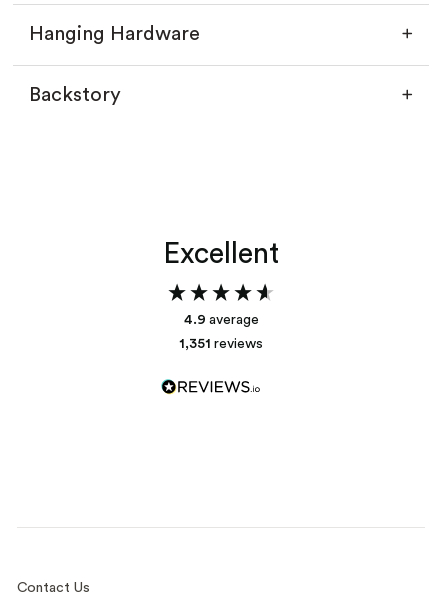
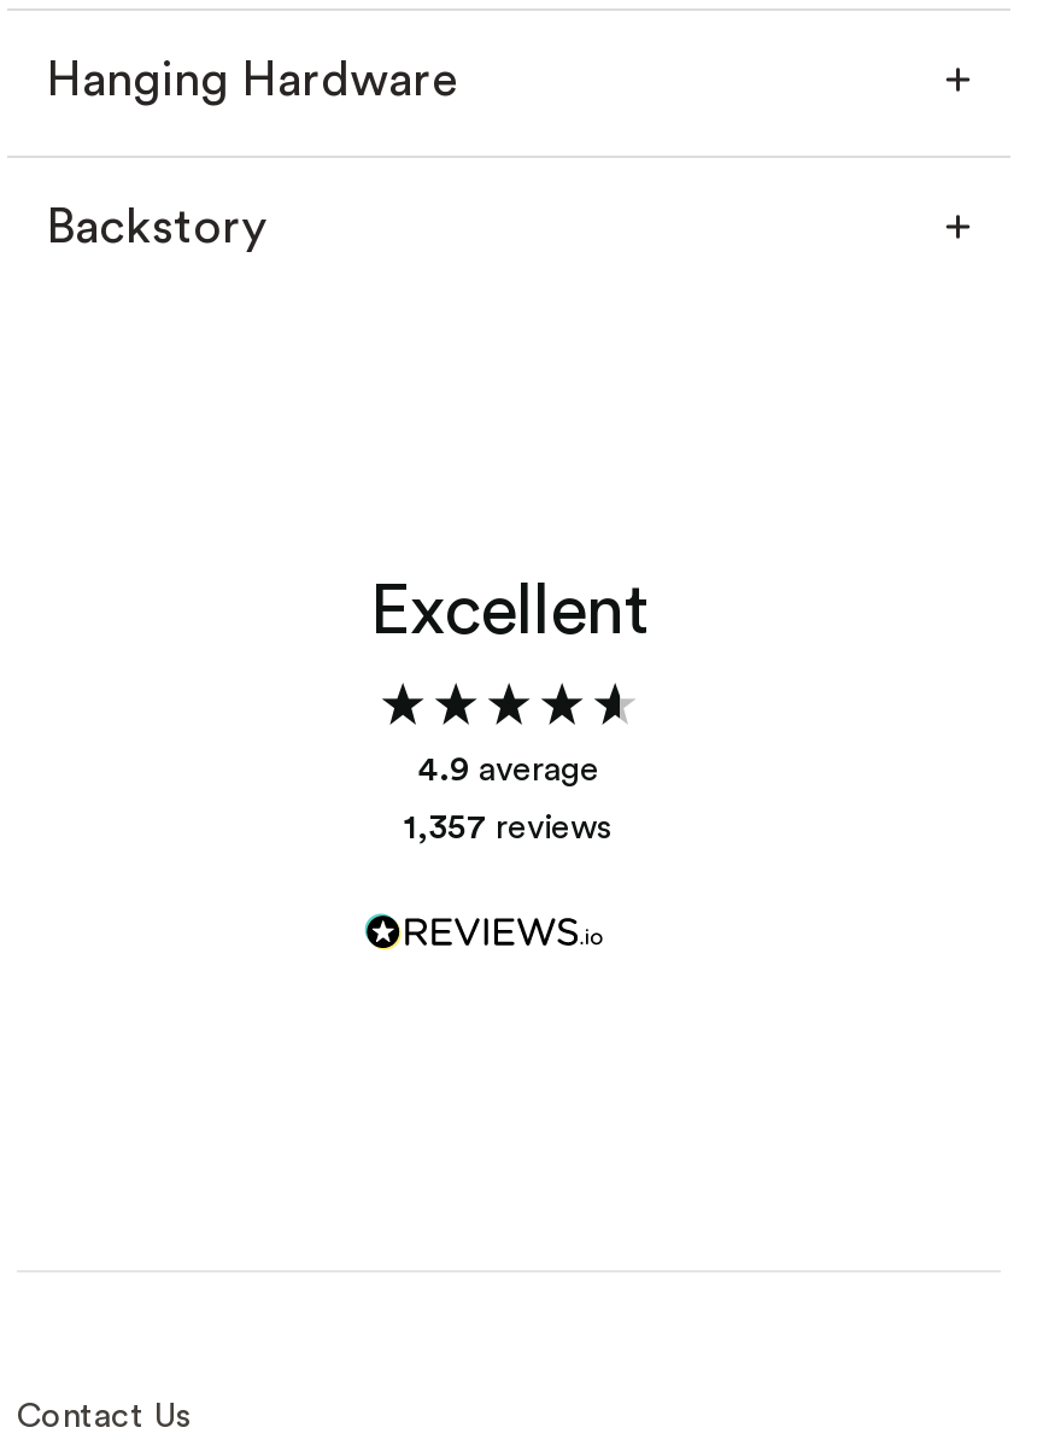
- 1,351 reviews
+ 1,357 reviews
